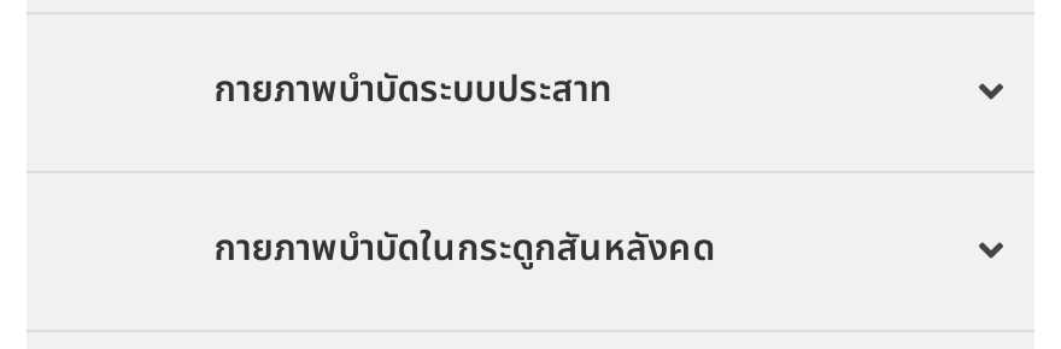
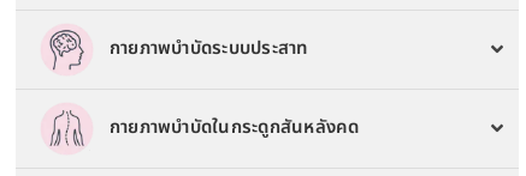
+ [image]

+ [image]
